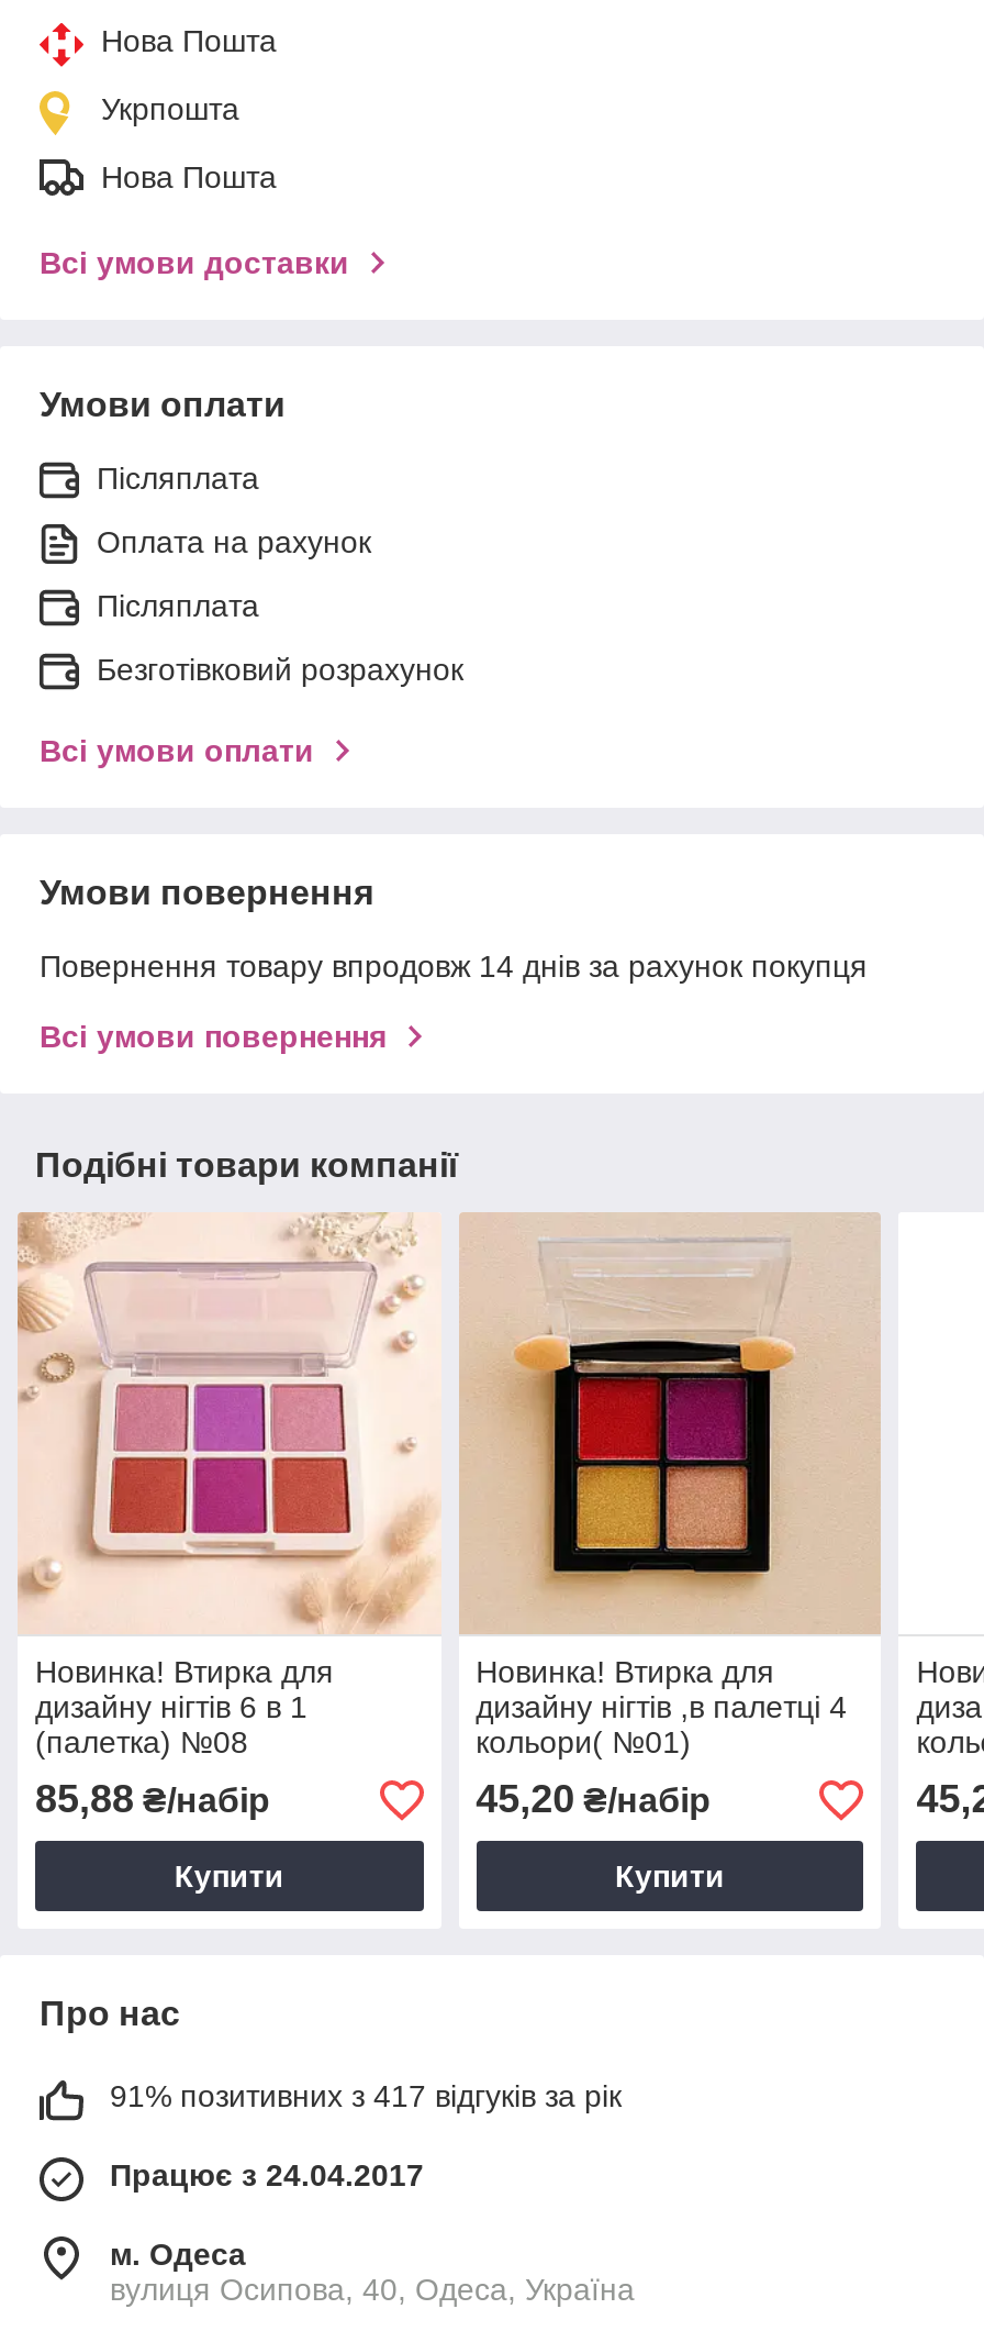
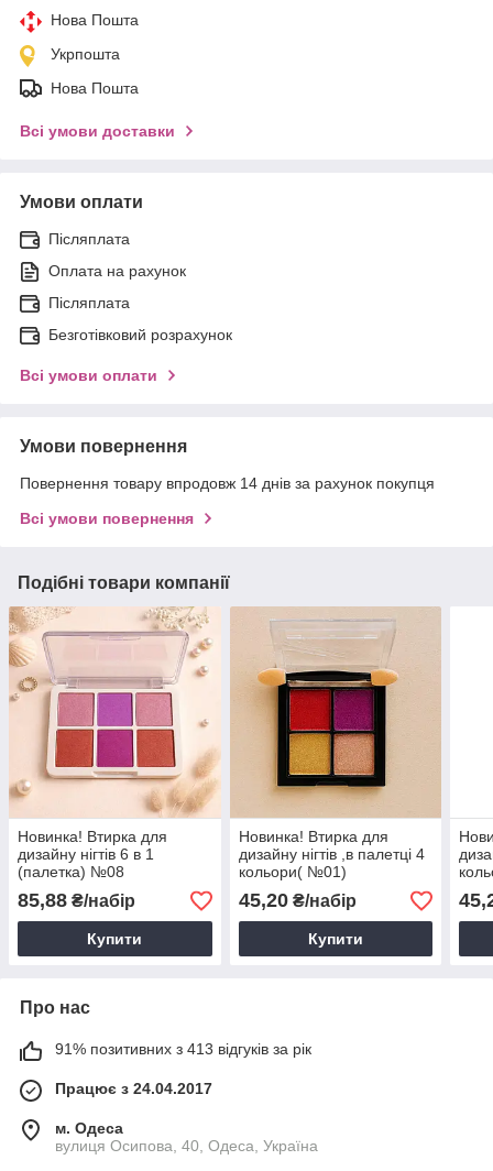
- 91% позитивних з 417 відгуків за рік
+ 91% позитивних з 413 відгуків за рік
